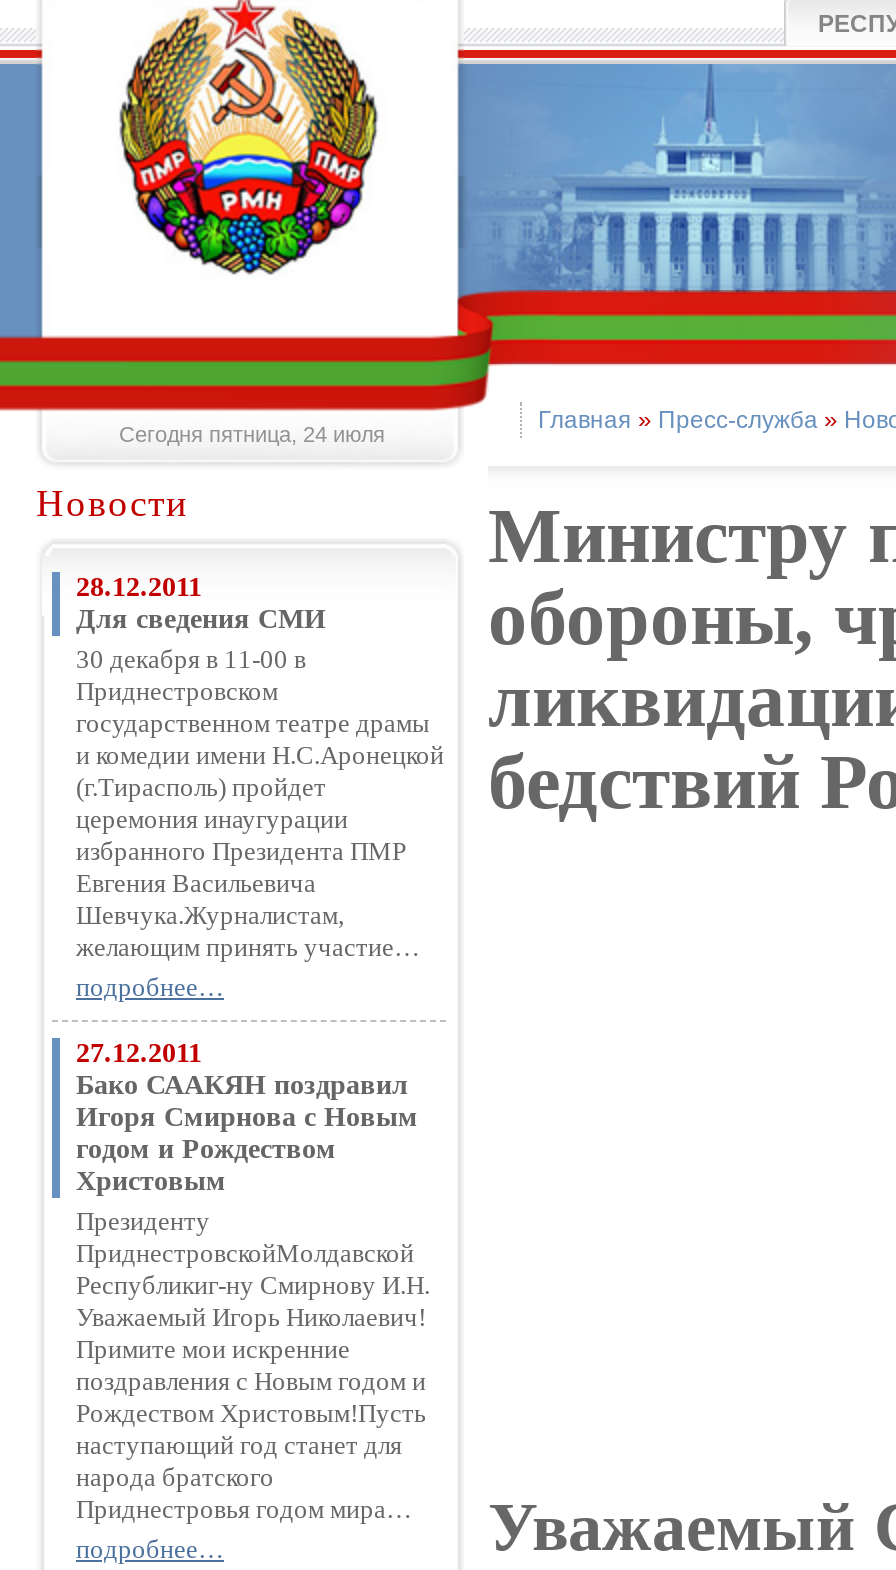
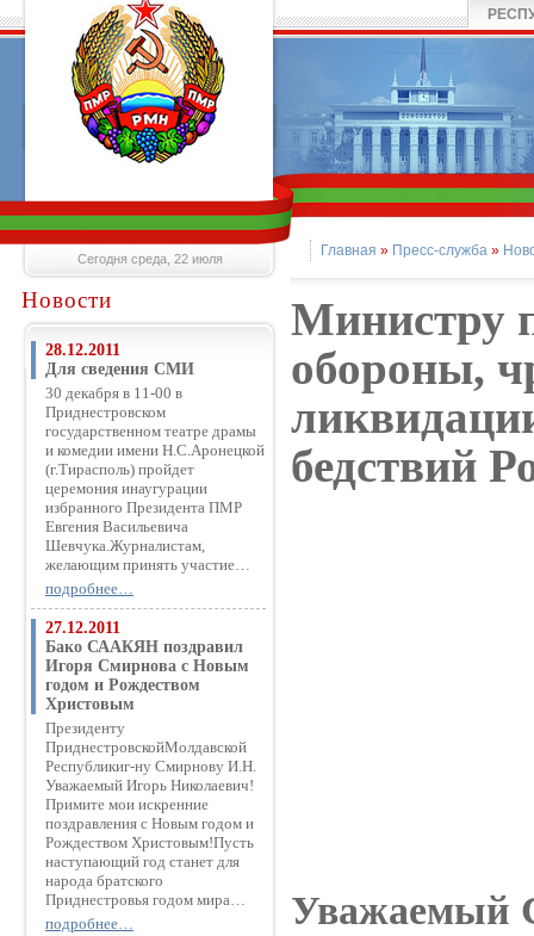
- Сегодня пятница, 24 июля
+ Сегодня среда, 22 июля
